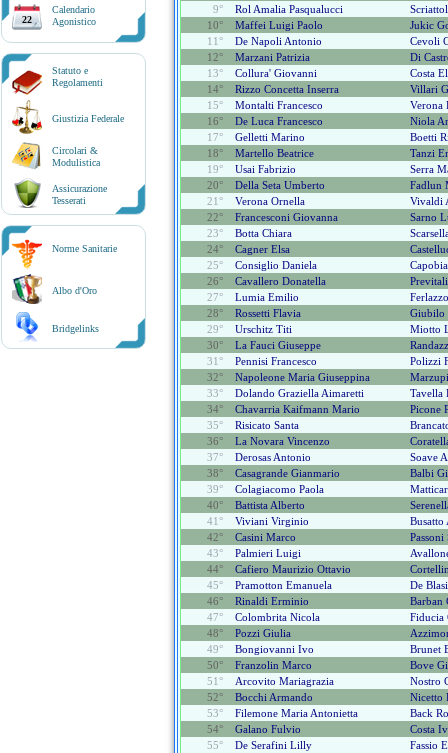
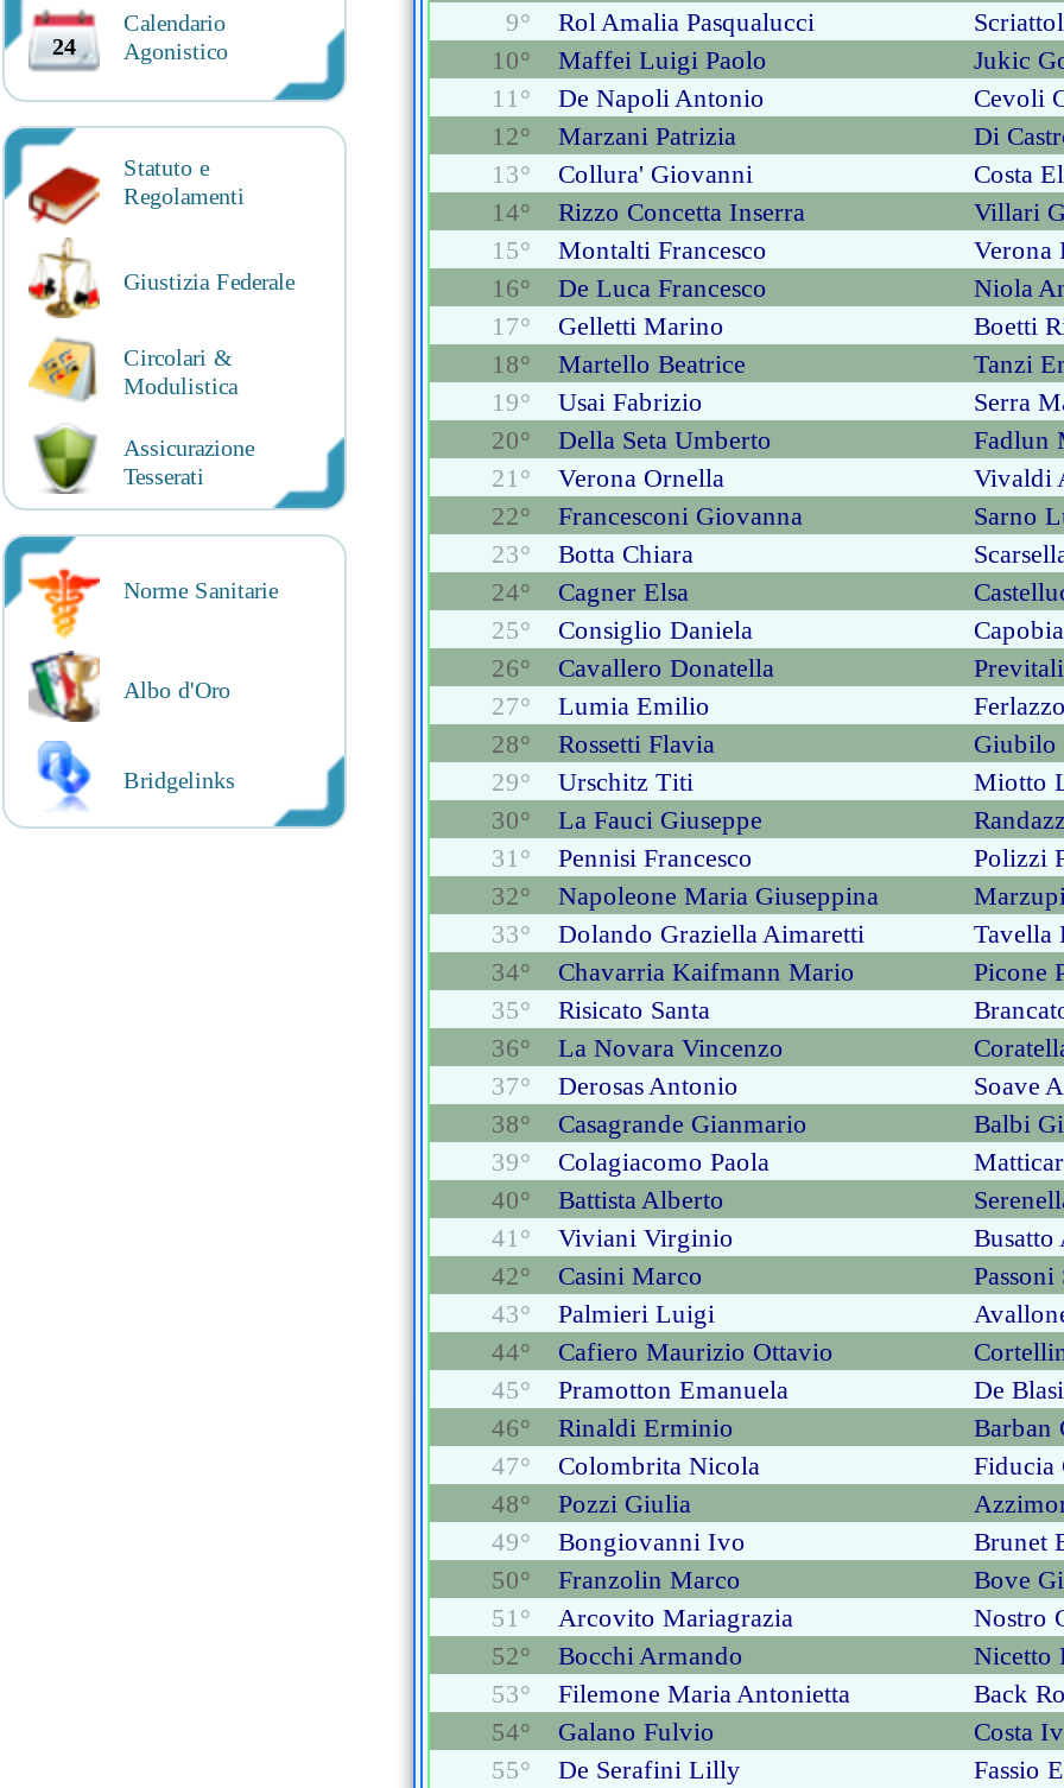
- 22 Agonistico
+ 24 Agonistico
